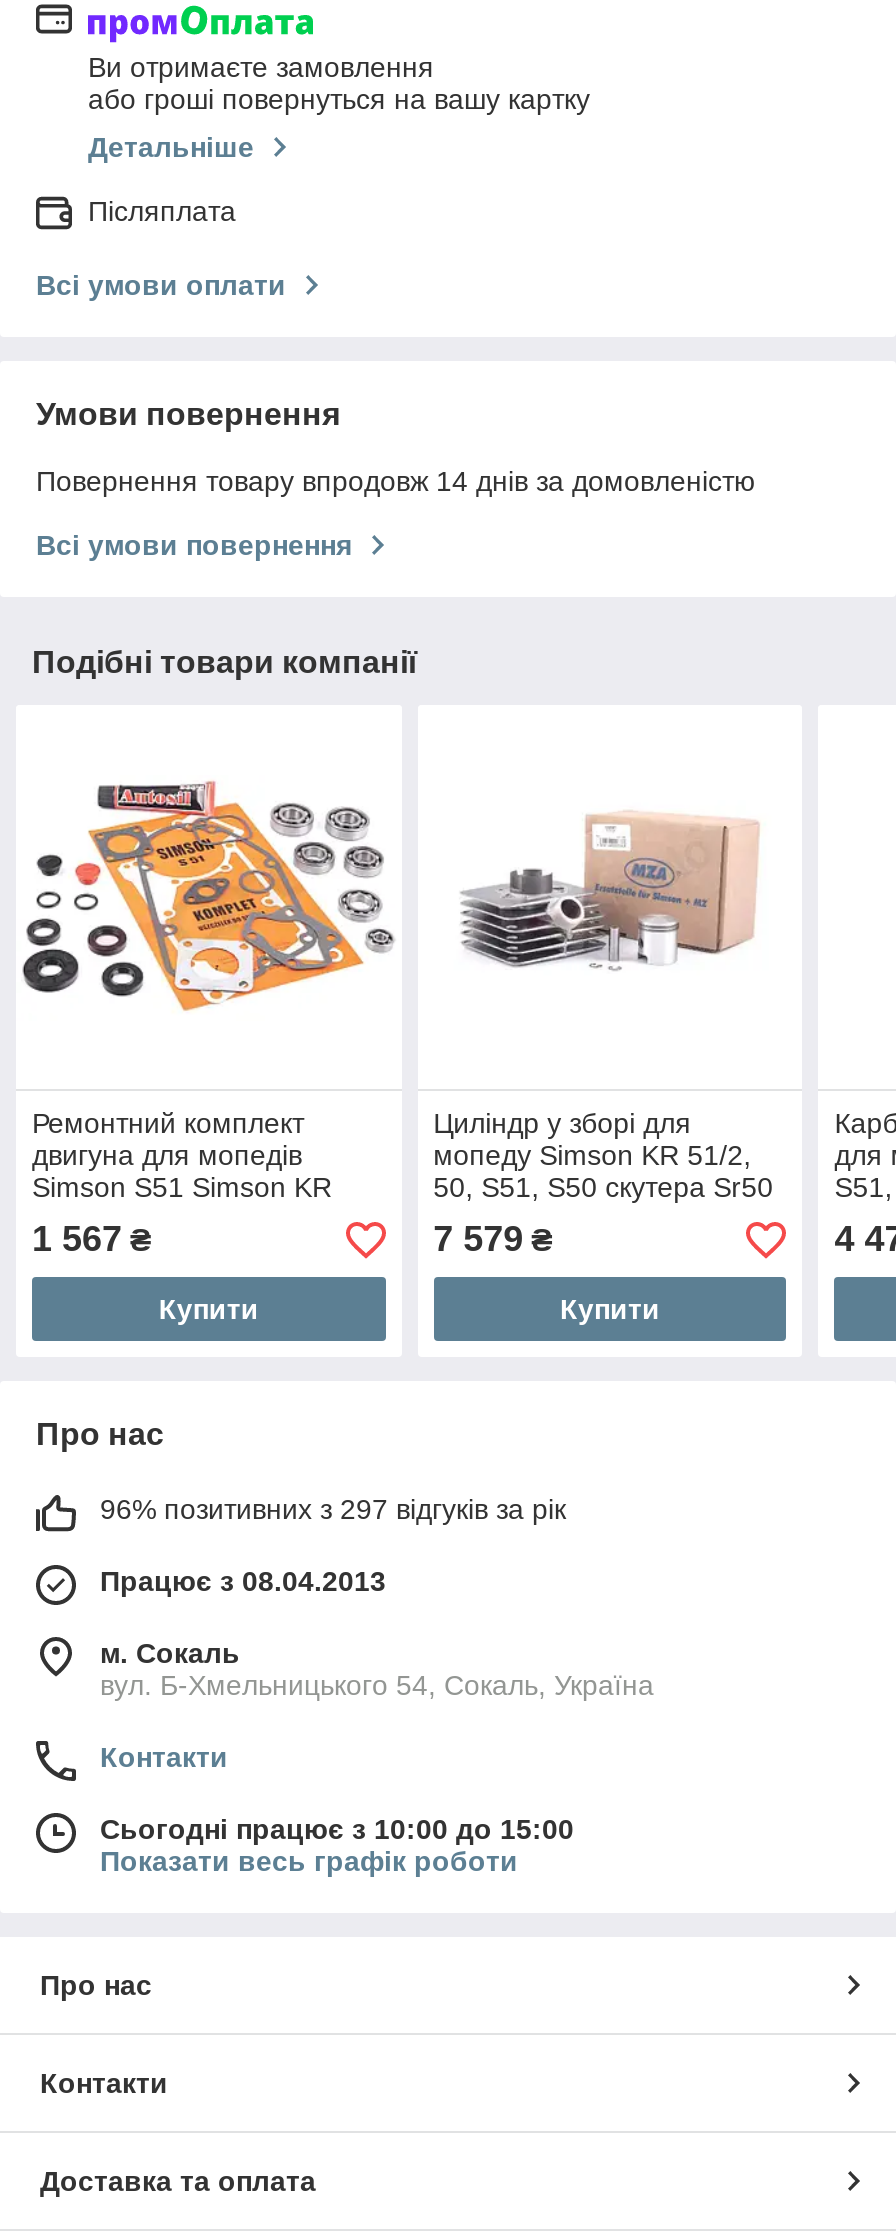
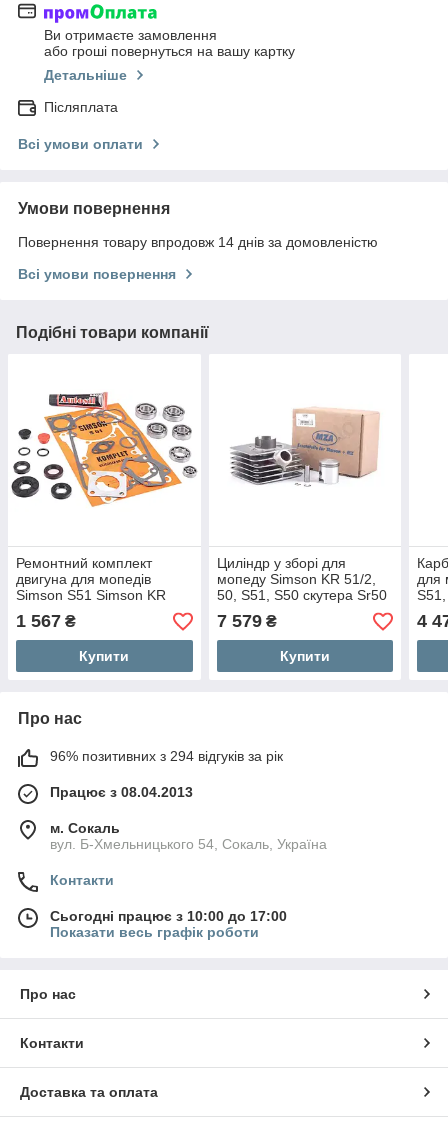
- 96% позитивних з 297 відгуків за рік
+ 96% позитивних з 294 відгуків за рік

- Сьогодні працює з 10:00 до 15:00
+ Сьогодні працює з 10:00 до 17:00
